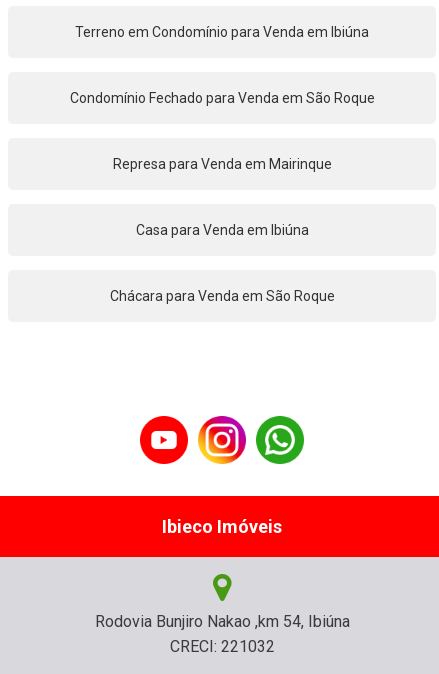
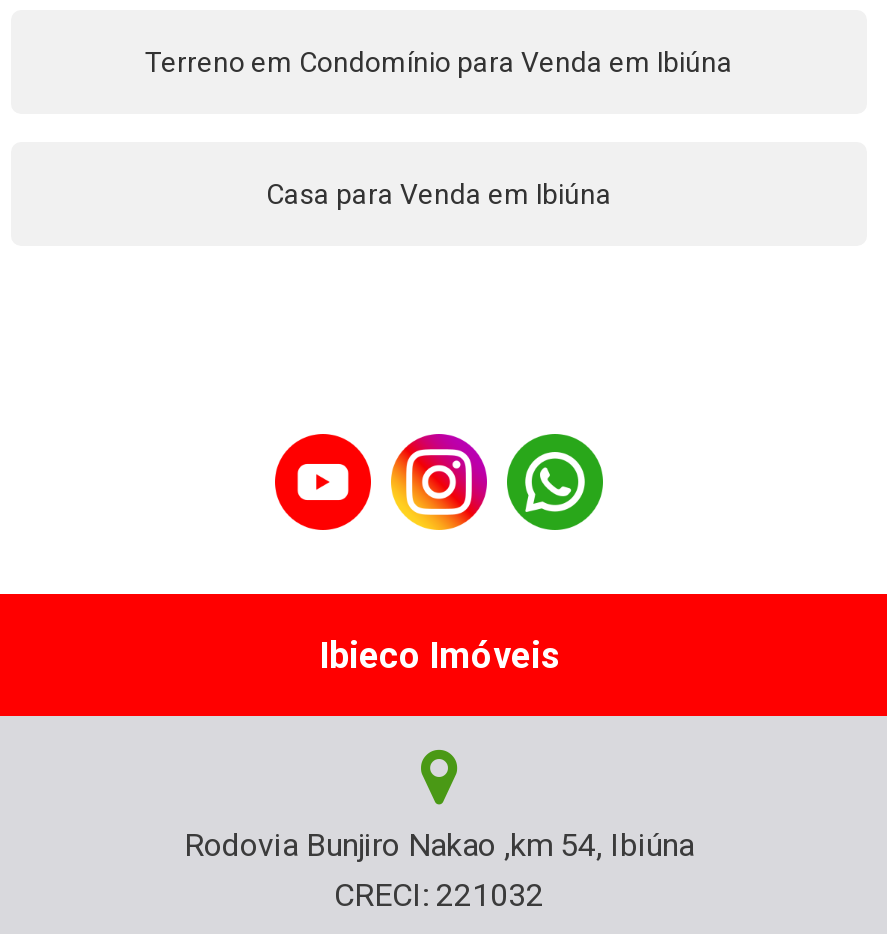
- Condomínio Fechado para Venda em São Roque

- Represa para Venda em Mairinque

- Chácara para Venda em São Roque
